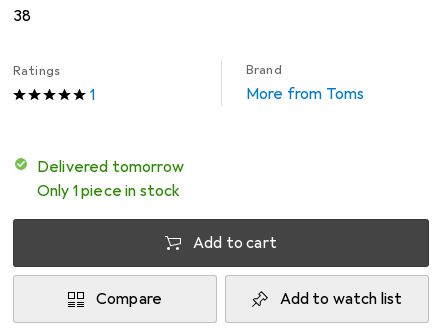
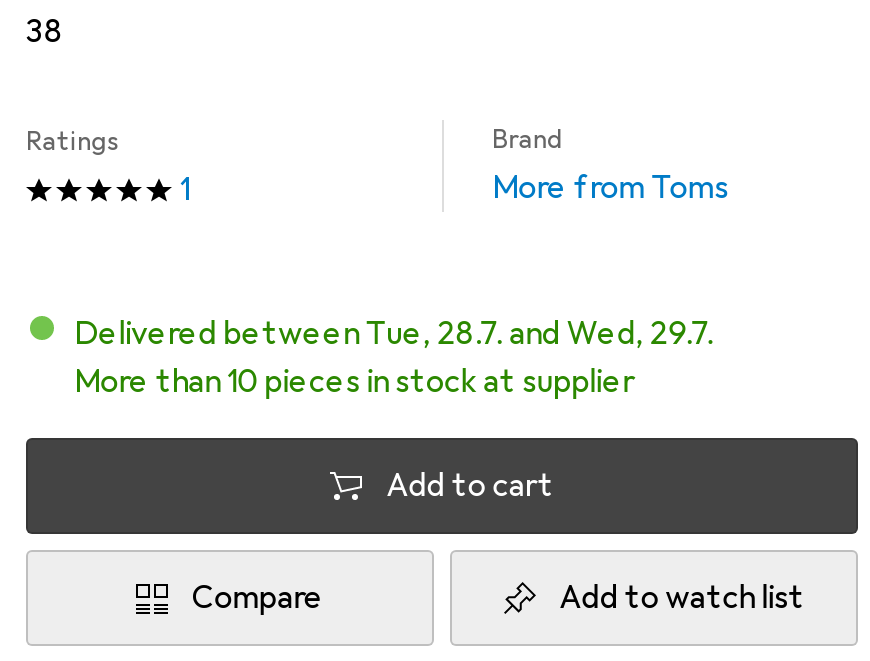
- Delivered tomorrow
- Only 1 piece in stock
+ Delivered between Tue, 28.7. and Wed, 29.7.
+ More than 10 pieces in stock at supplier
